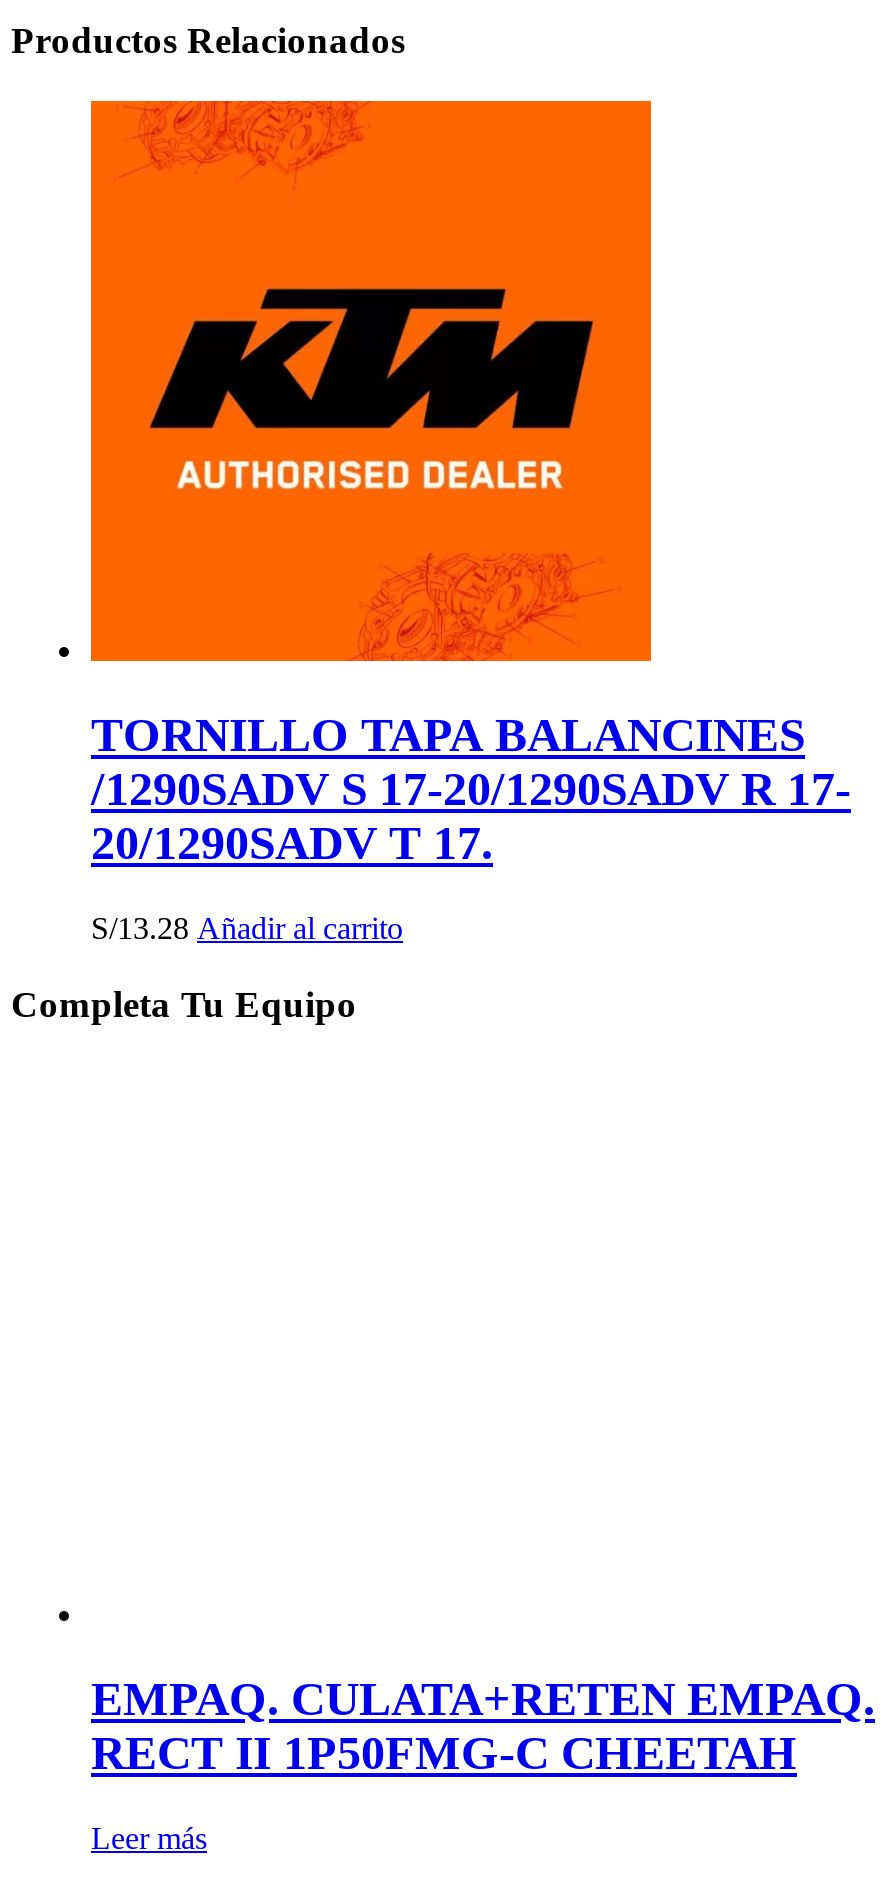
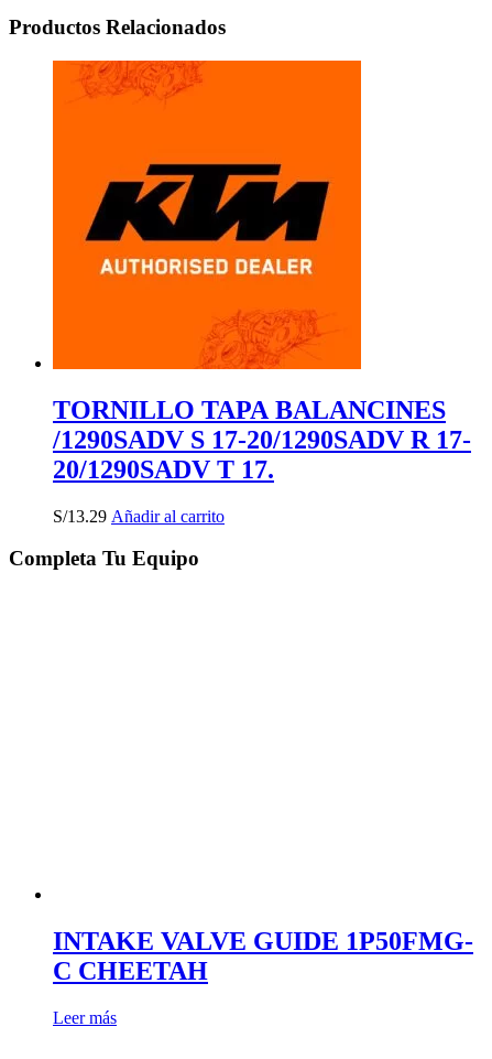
- S/13.28 Añadir al carrito
+ S/13.29 Añadir al carrito

- EMPAQ. CULATA+RETEN EMPAQ.
- RECT II 1P50FMG-C CHEETAH
+ INTAKE VALVE GUIDE 1P50FMG-
+ C CHEETAH
